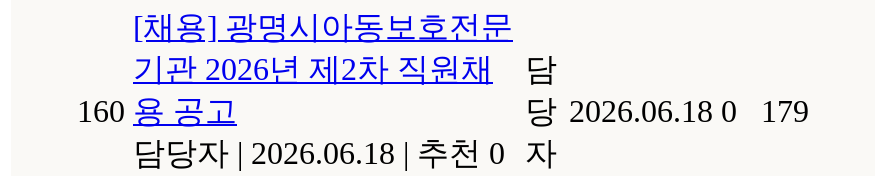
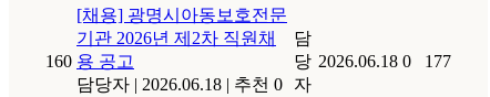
- 당 2026.06.18 0 179
+ 당 2026.06.18 0 177
